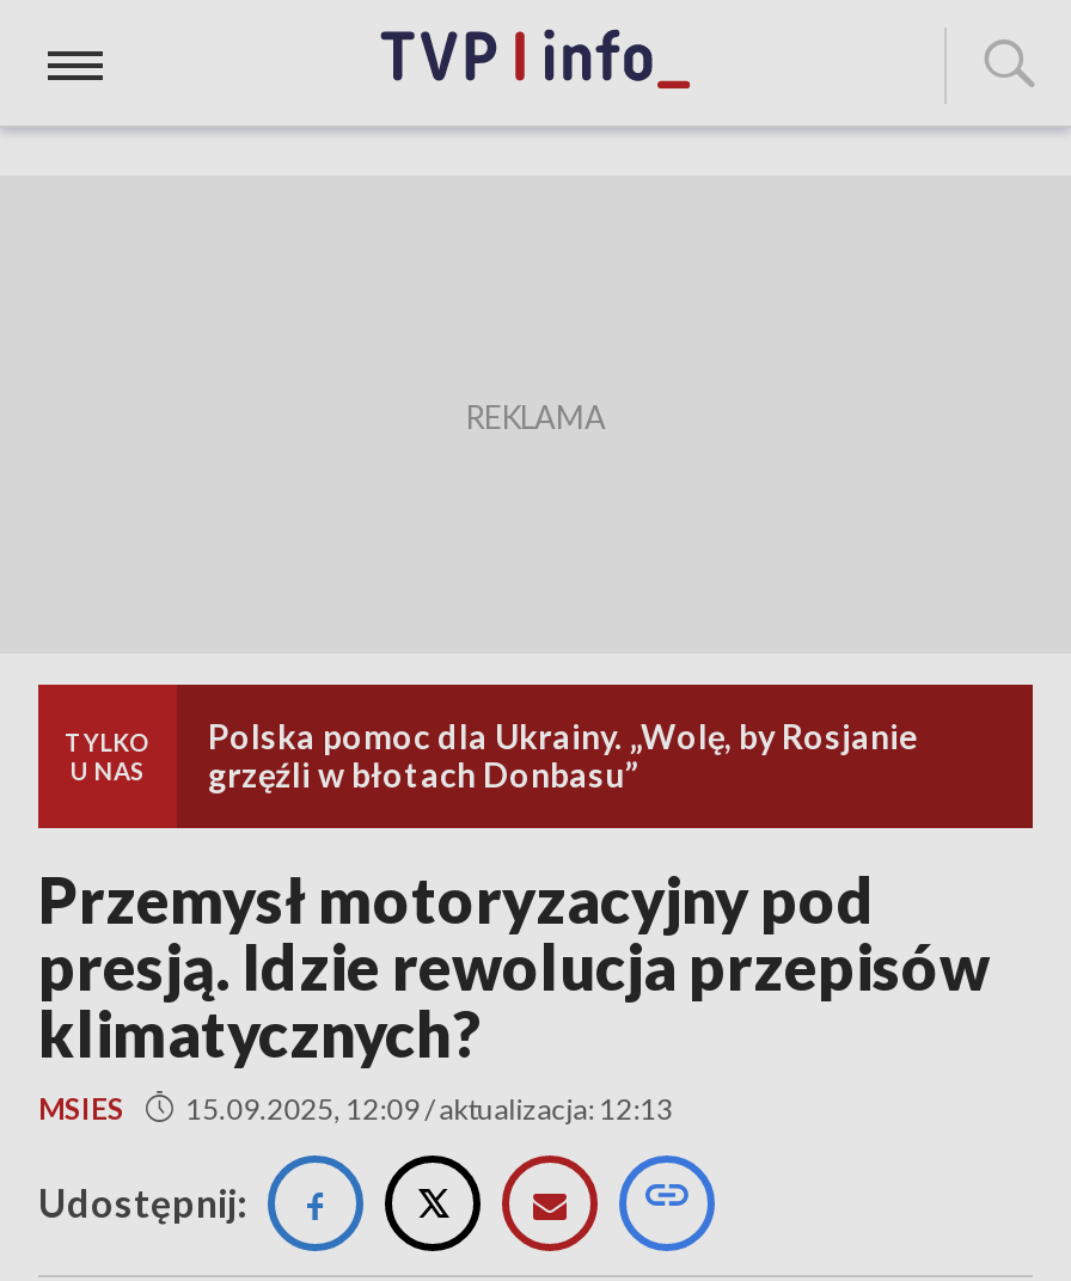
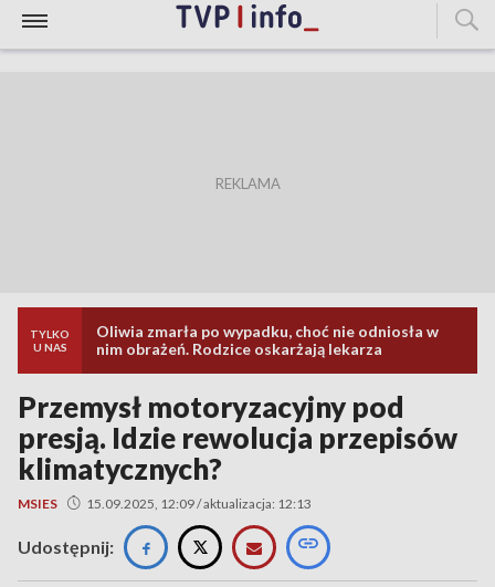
- Polska pomoc dla Ukrainy. „Wolę, by Rosjanie
- grzęźli w błotach Donbasu”
+ Oliwia zmarła po wypadku, choć nie odniosła w
+ nim obrażeń. Rodzice oskarżają lekarza
